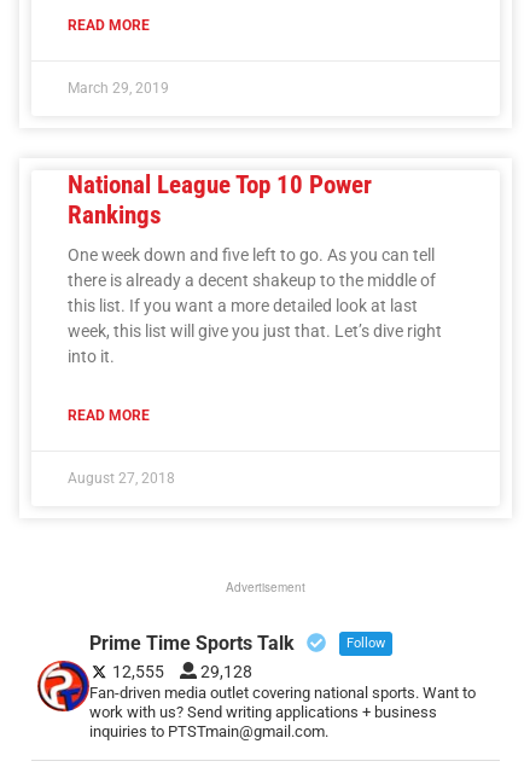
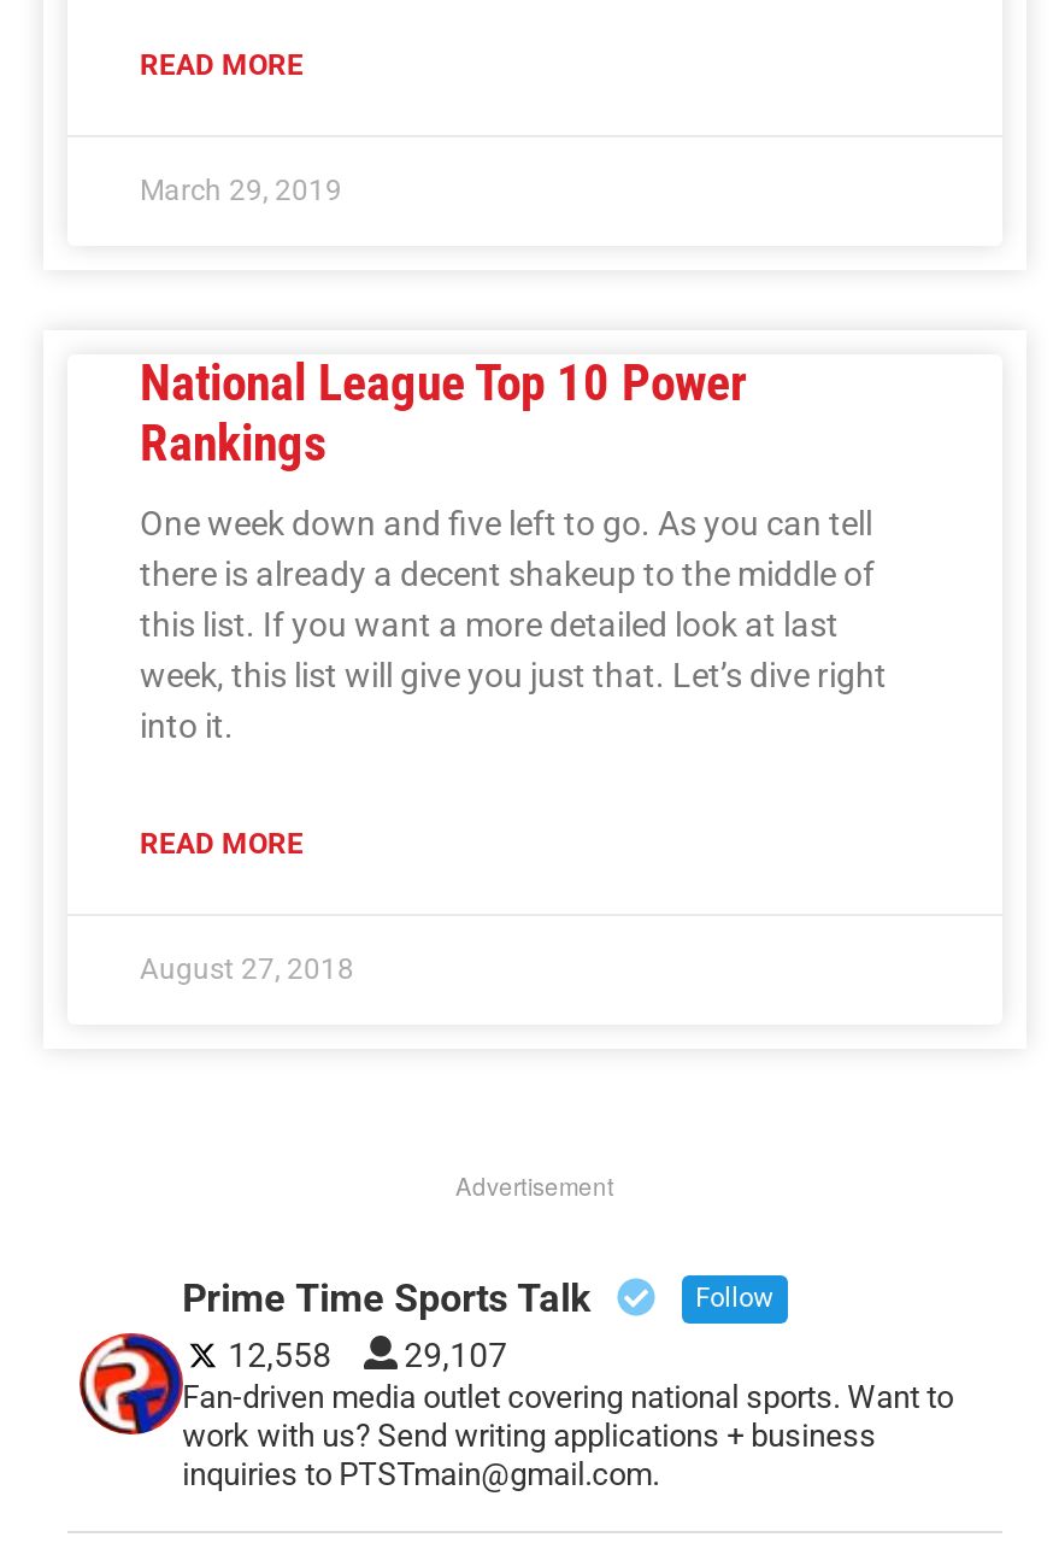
- 12,555
+ 12,558

- 29,128
+ 29,107
